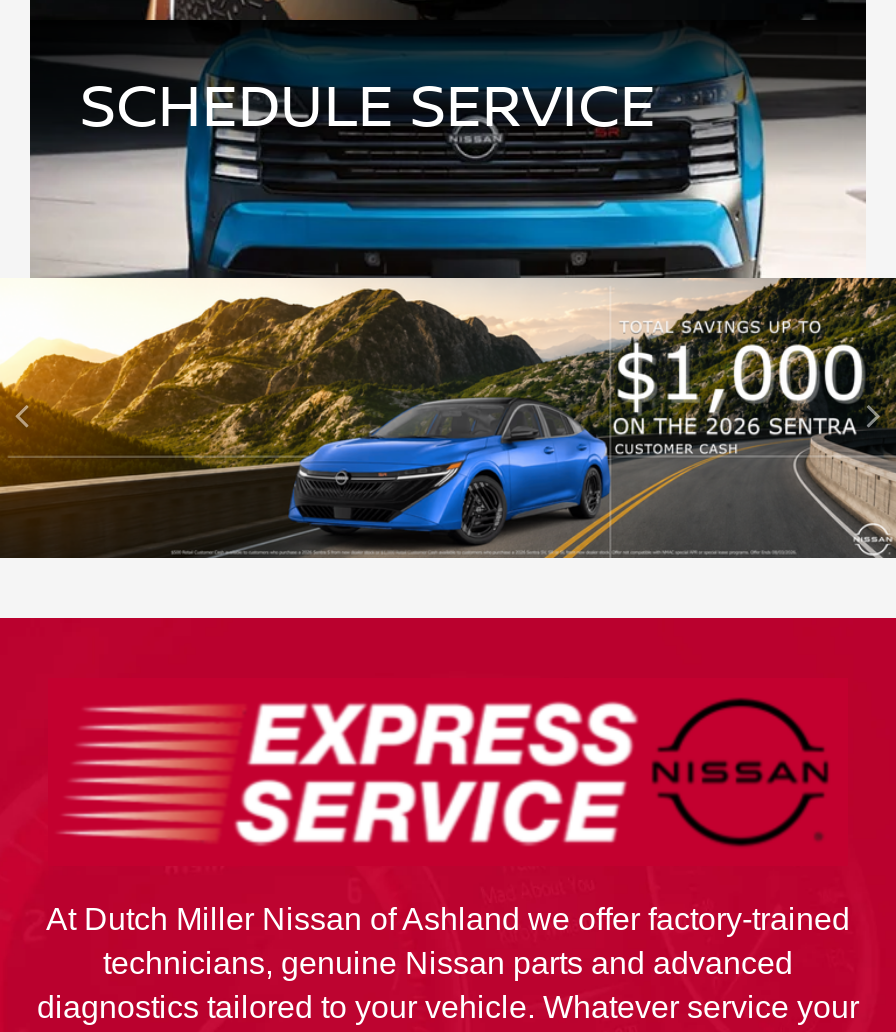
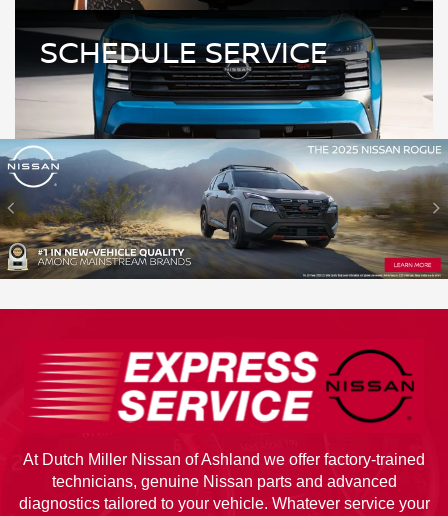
- [image]
+ [image]
